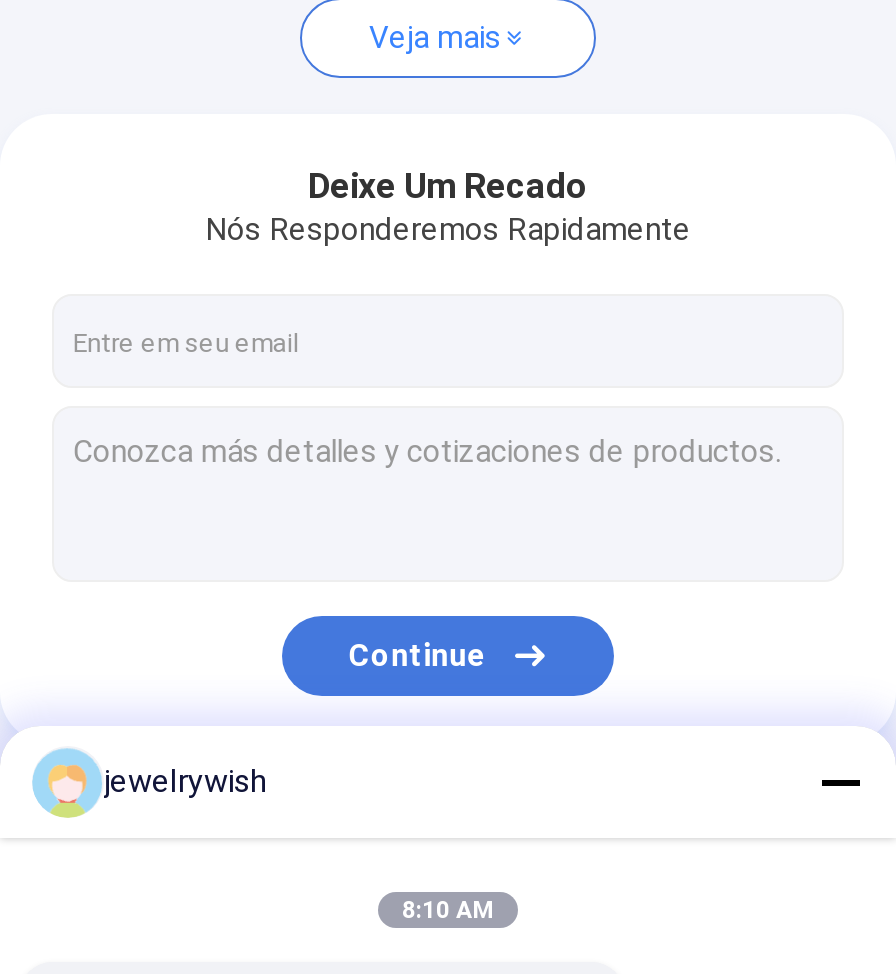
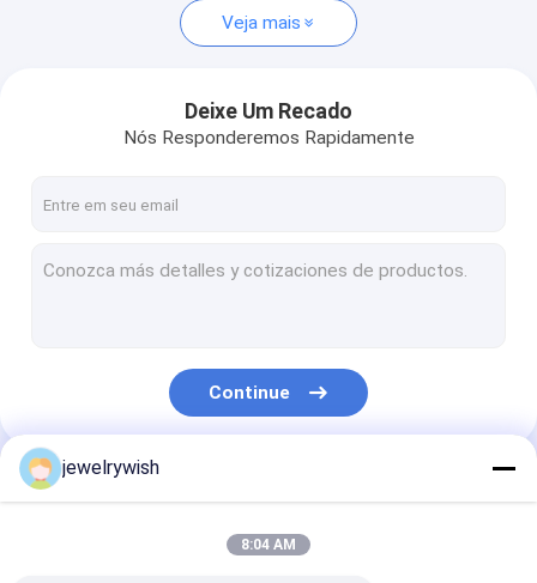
- 8:10 AM
+ 8:04 AM
